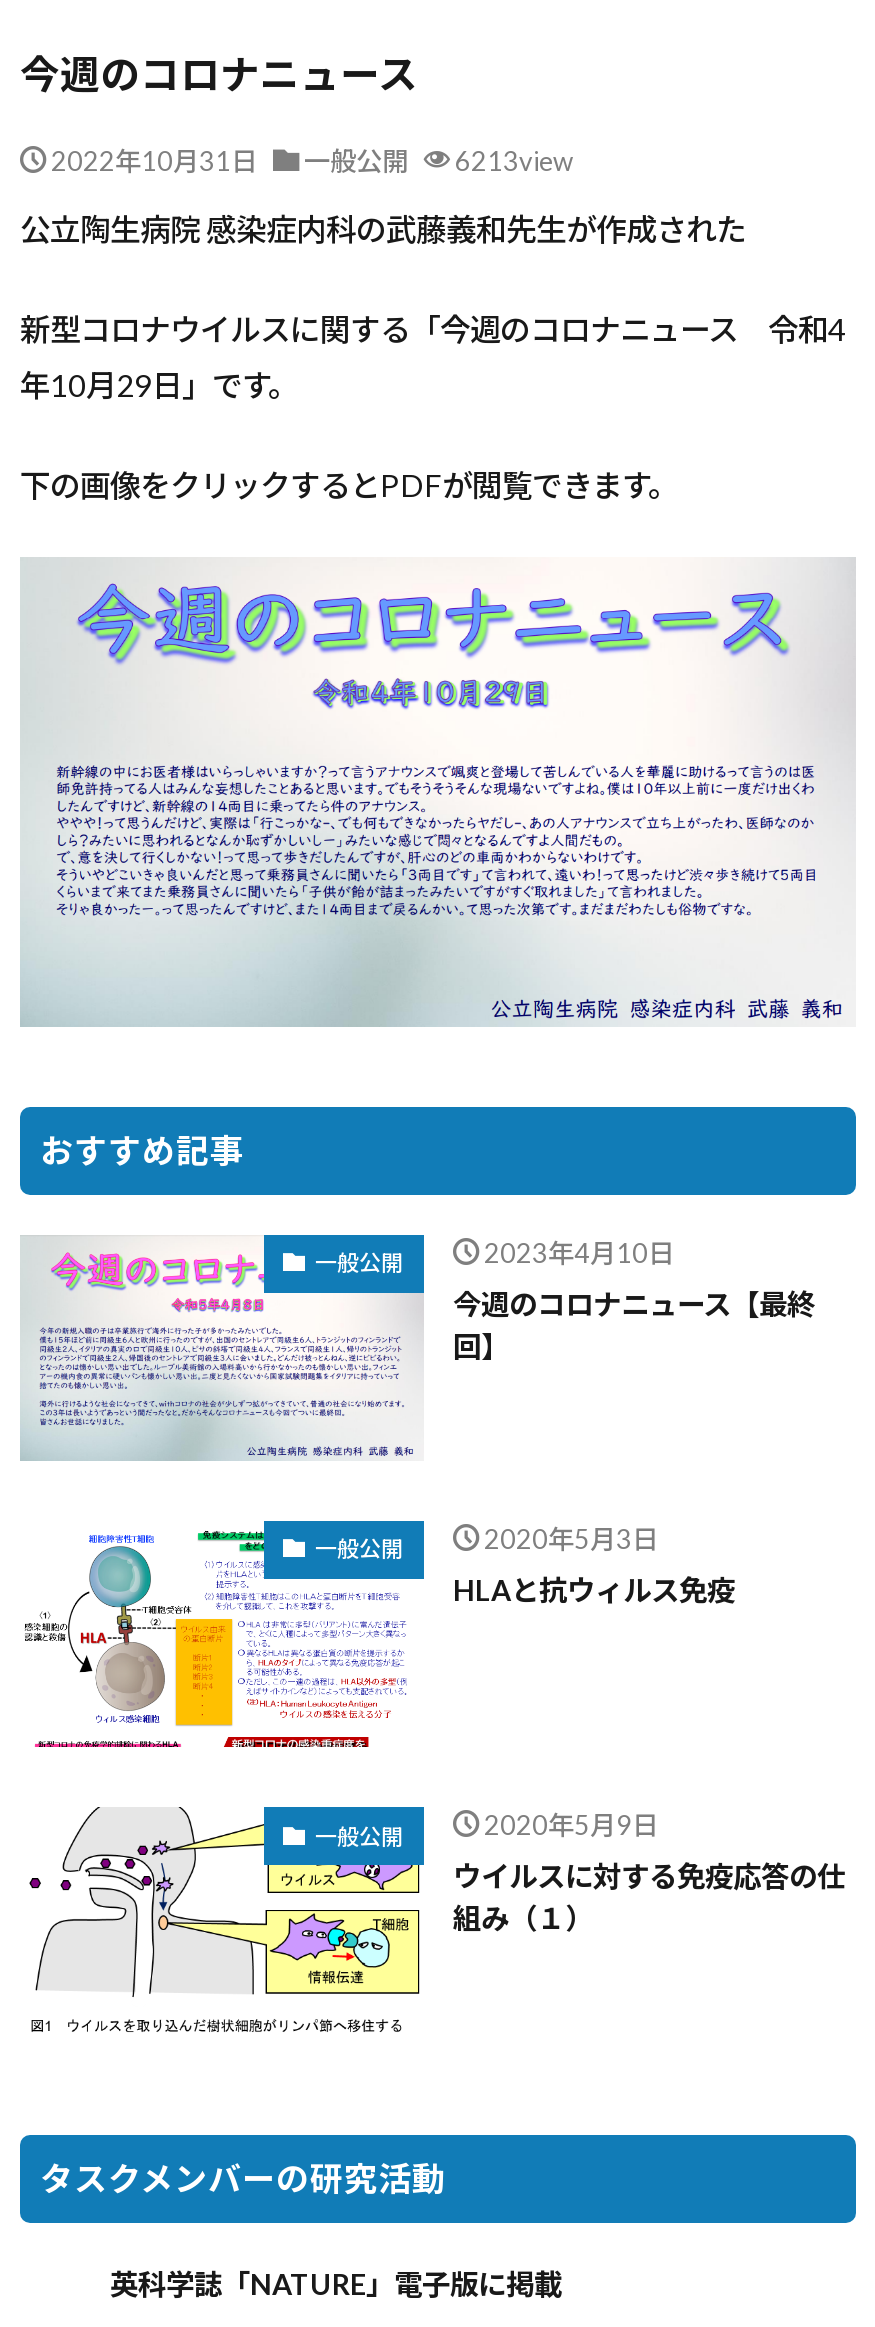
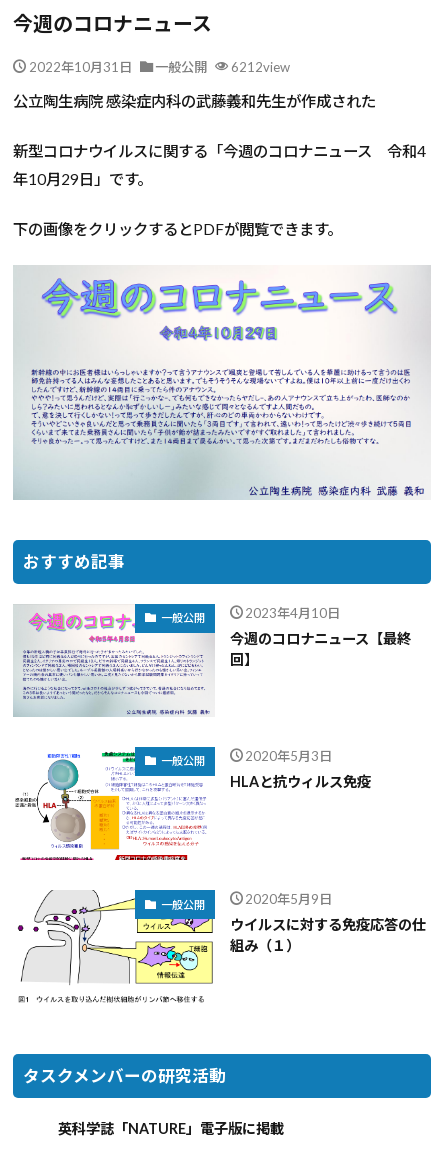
- 2022年10月31日 一般公開 6213view
+ 2022年10月31日 一般公開 6212view
